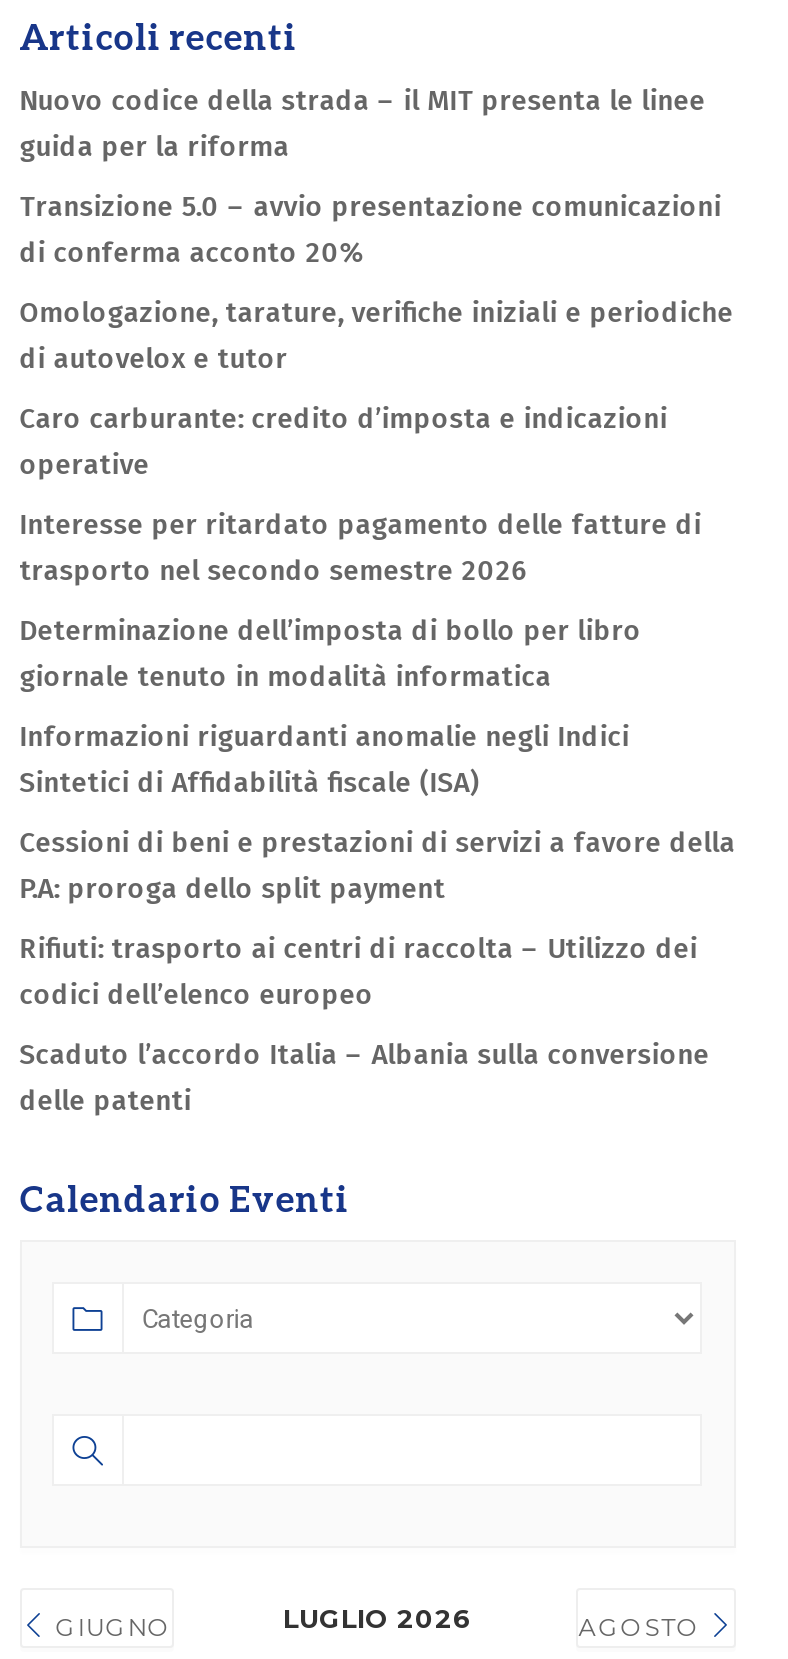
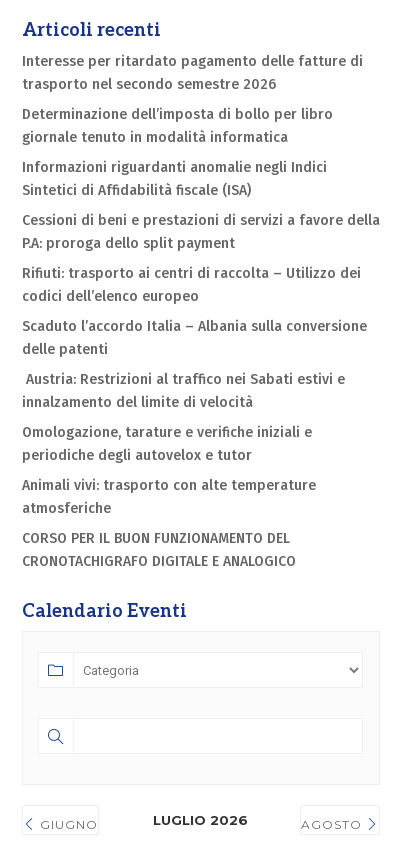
- Nuovo codice della strada – il MIT presenta le linee
- guida per la riforma
- Transizione 5.0 – avvio presentazione comunicazioni
- di conferma acconto 20%
- Omologazione, tarature, verifiche iniziali e periodiche
- di autovelox e tutor
- Caro carburante: credito d’imposta e indicazioni
- operative

moved up: Interesse per ritardato pagamento delle fatture di | trasporto nel secondo semestre 2026 | Determinazione dell’imposta di bollo per libro | ... | Scaduto l’accordo Italia – Albania sulla conversione | delle patenti

+ Austria: Restrizioni al traffico nei Sabati estivi e
+ innalzamento del limite di velocità
+ Omologazione, tarature e verifiche iniziali e
+ periodiche degli autovelox e tutor
+ Animali vivi: trasporto con alte temperature
+ atmosferiche
+ CORSO PER IL BUON FUNZIONAMENTO DEL
+ CRONOTACHIGRAFO DIGITALE E ANALOGICO
